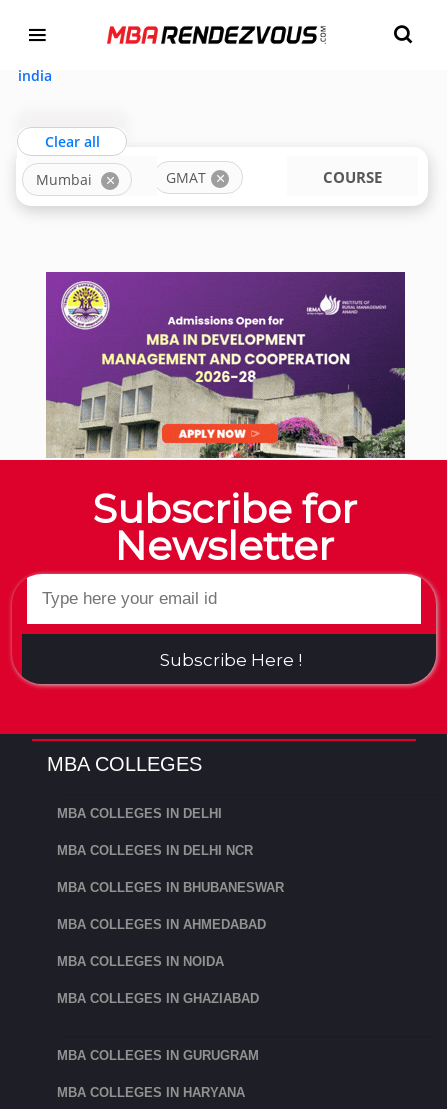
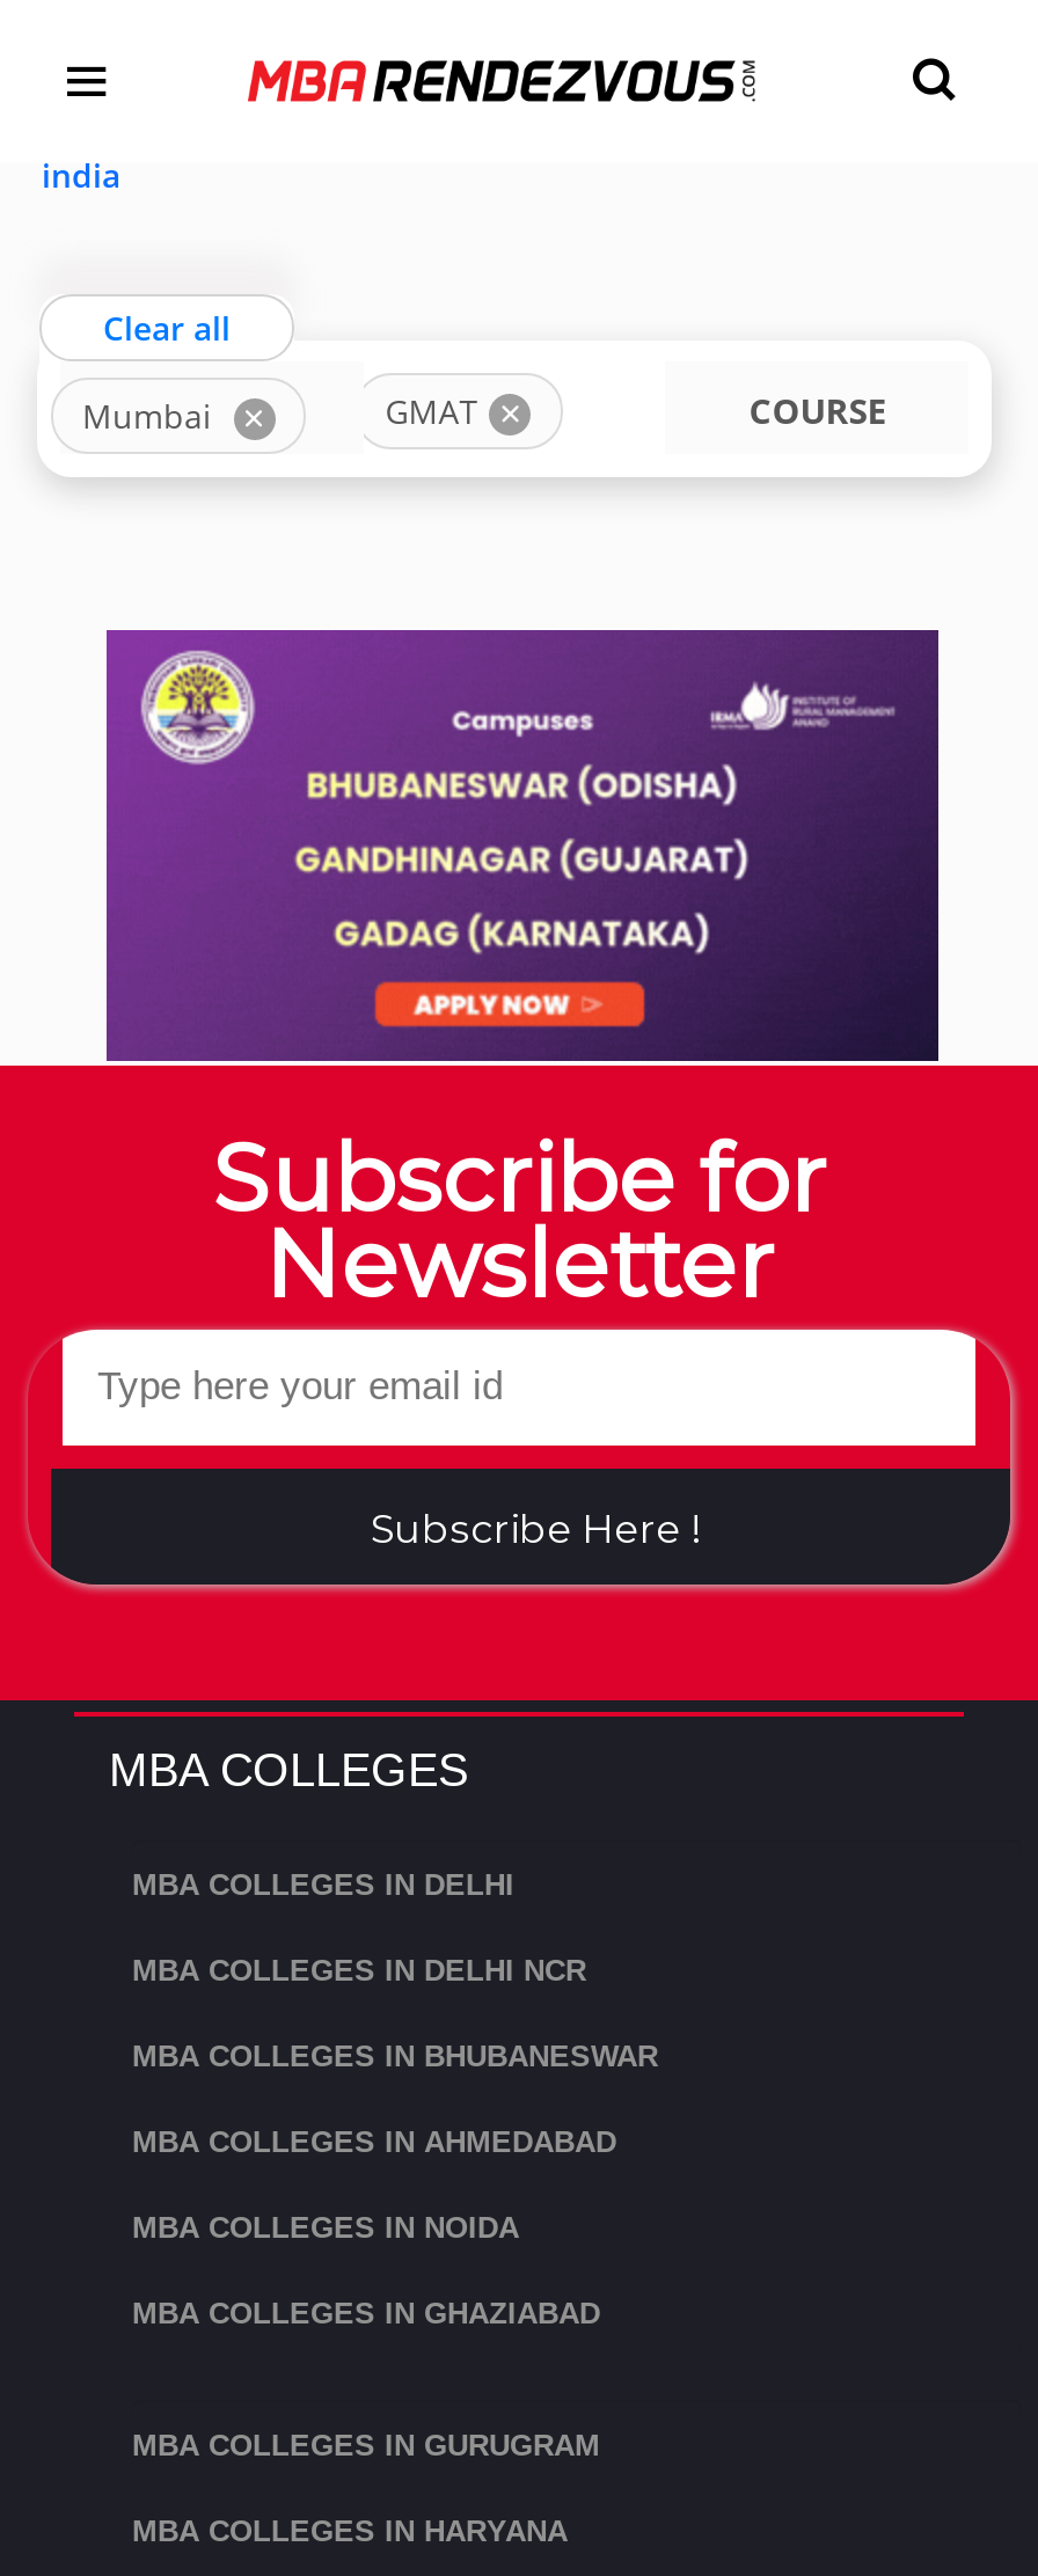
- [image]
+ [image]
